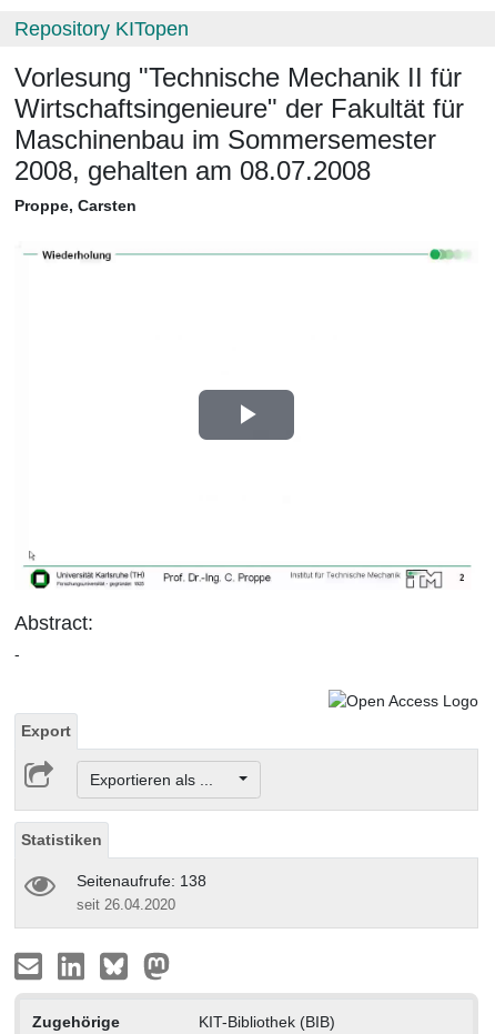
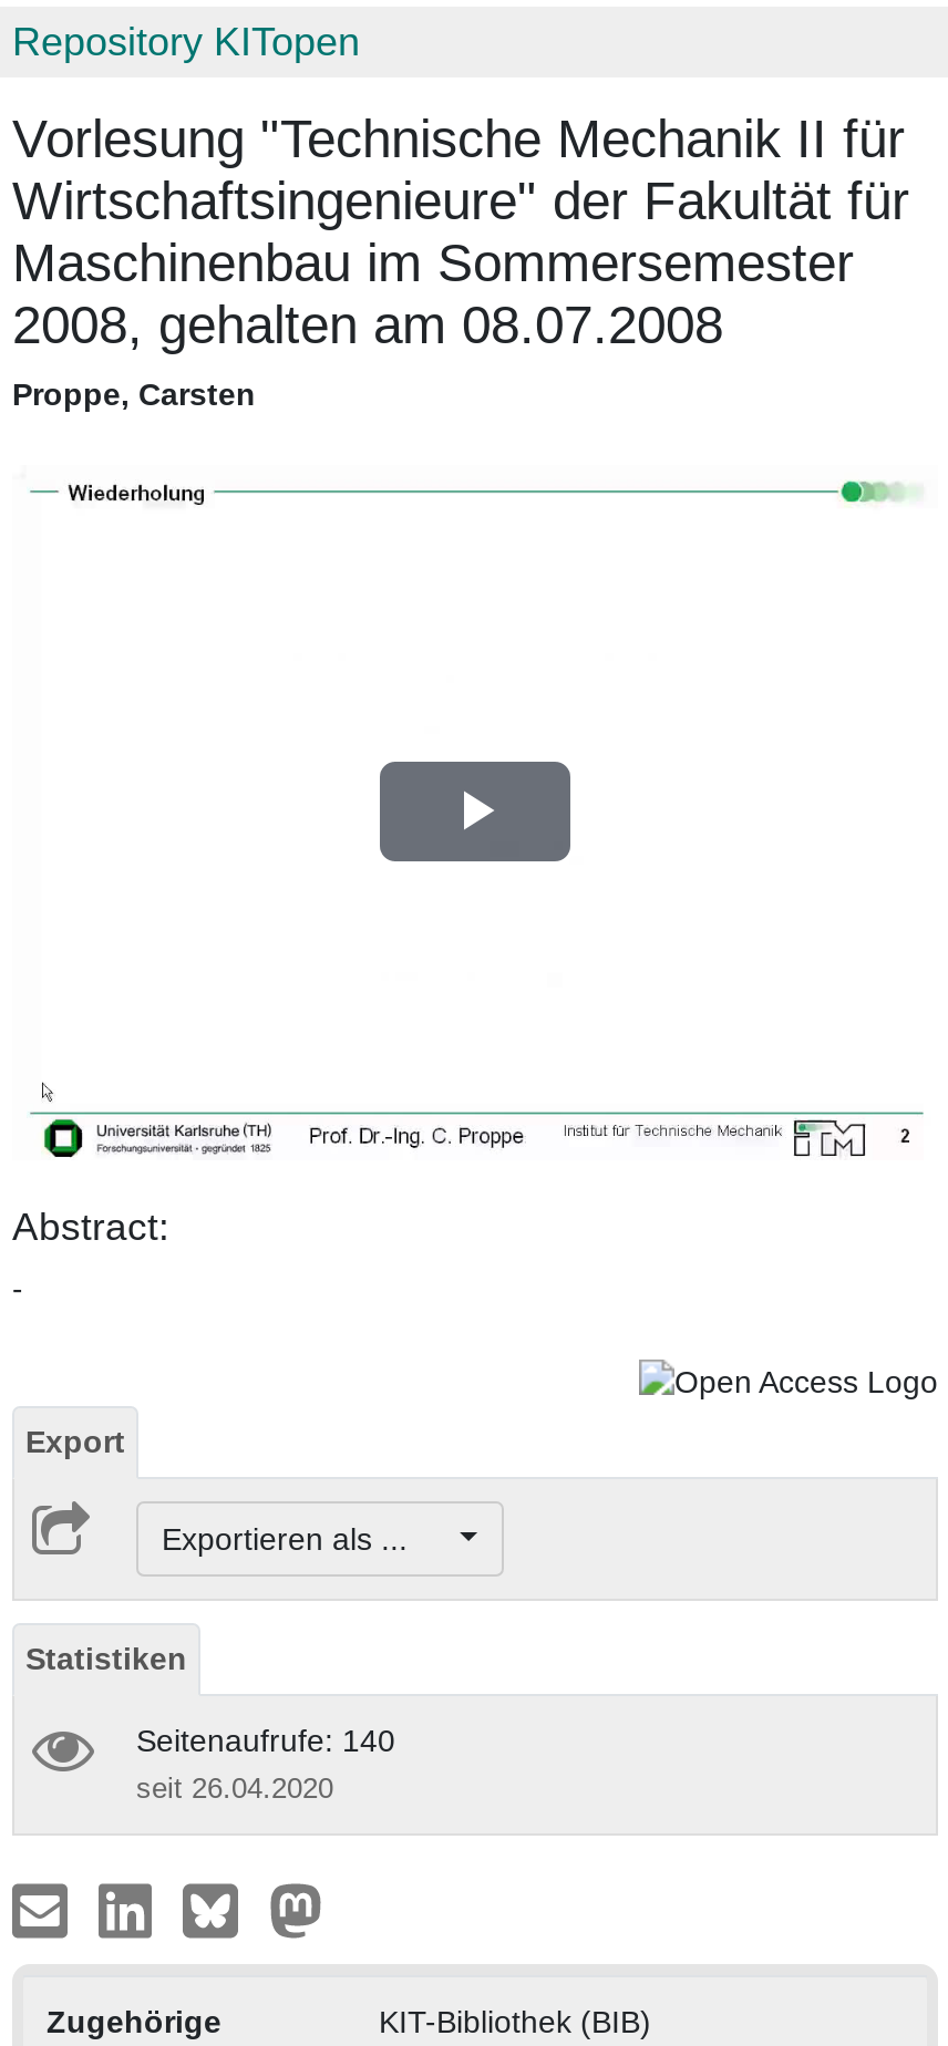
- Seitenaufrufe: 138
+ Seitenaufrufe: 140
